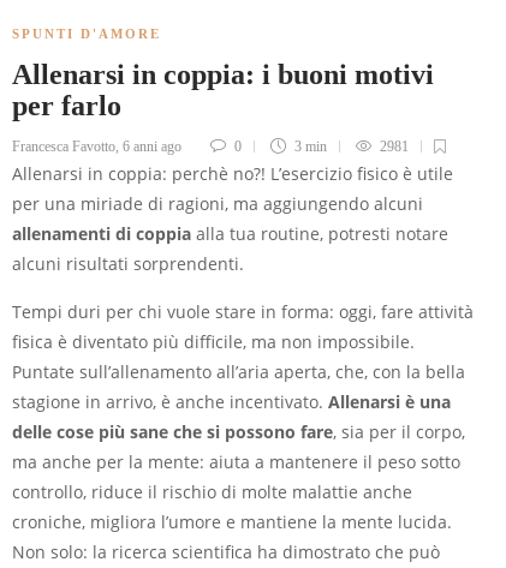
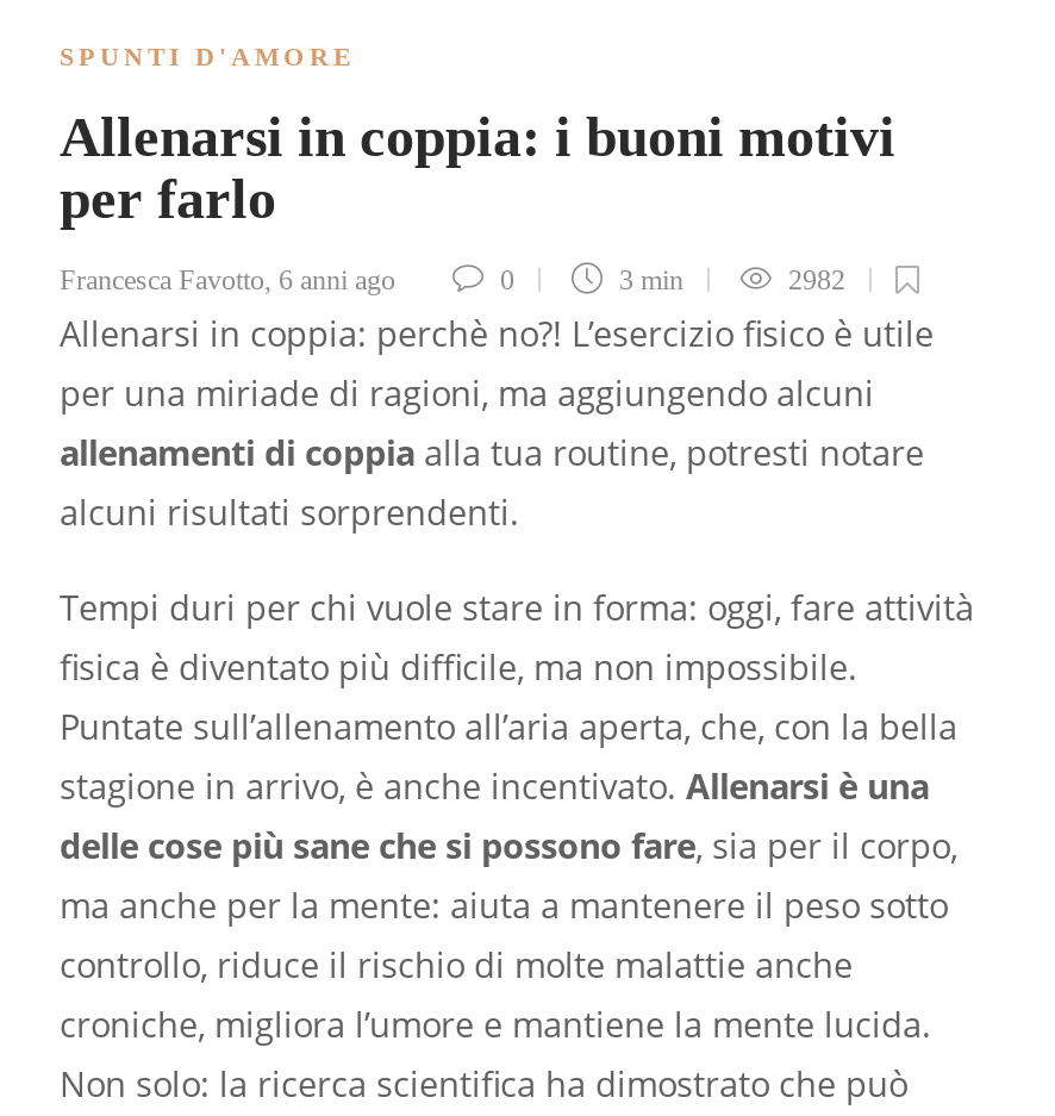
- 2981
+ 2982
